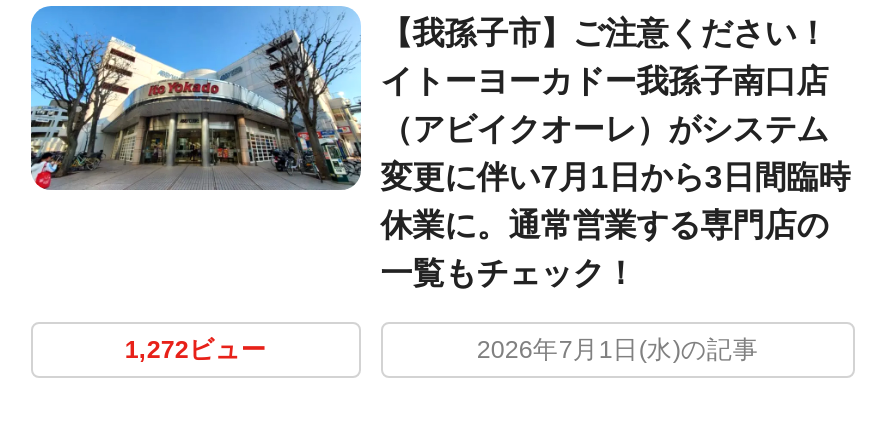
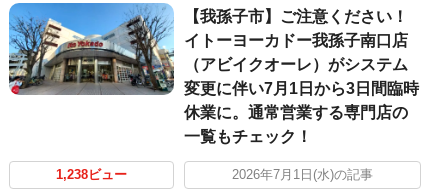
- 1,272ビュー
+ 1,238ビュー
